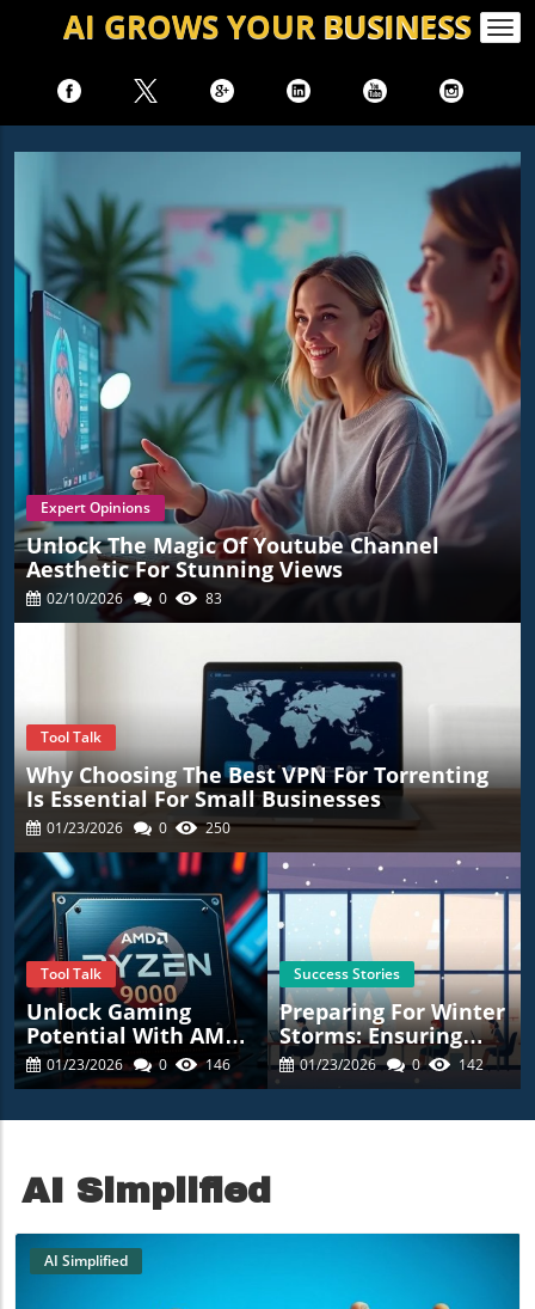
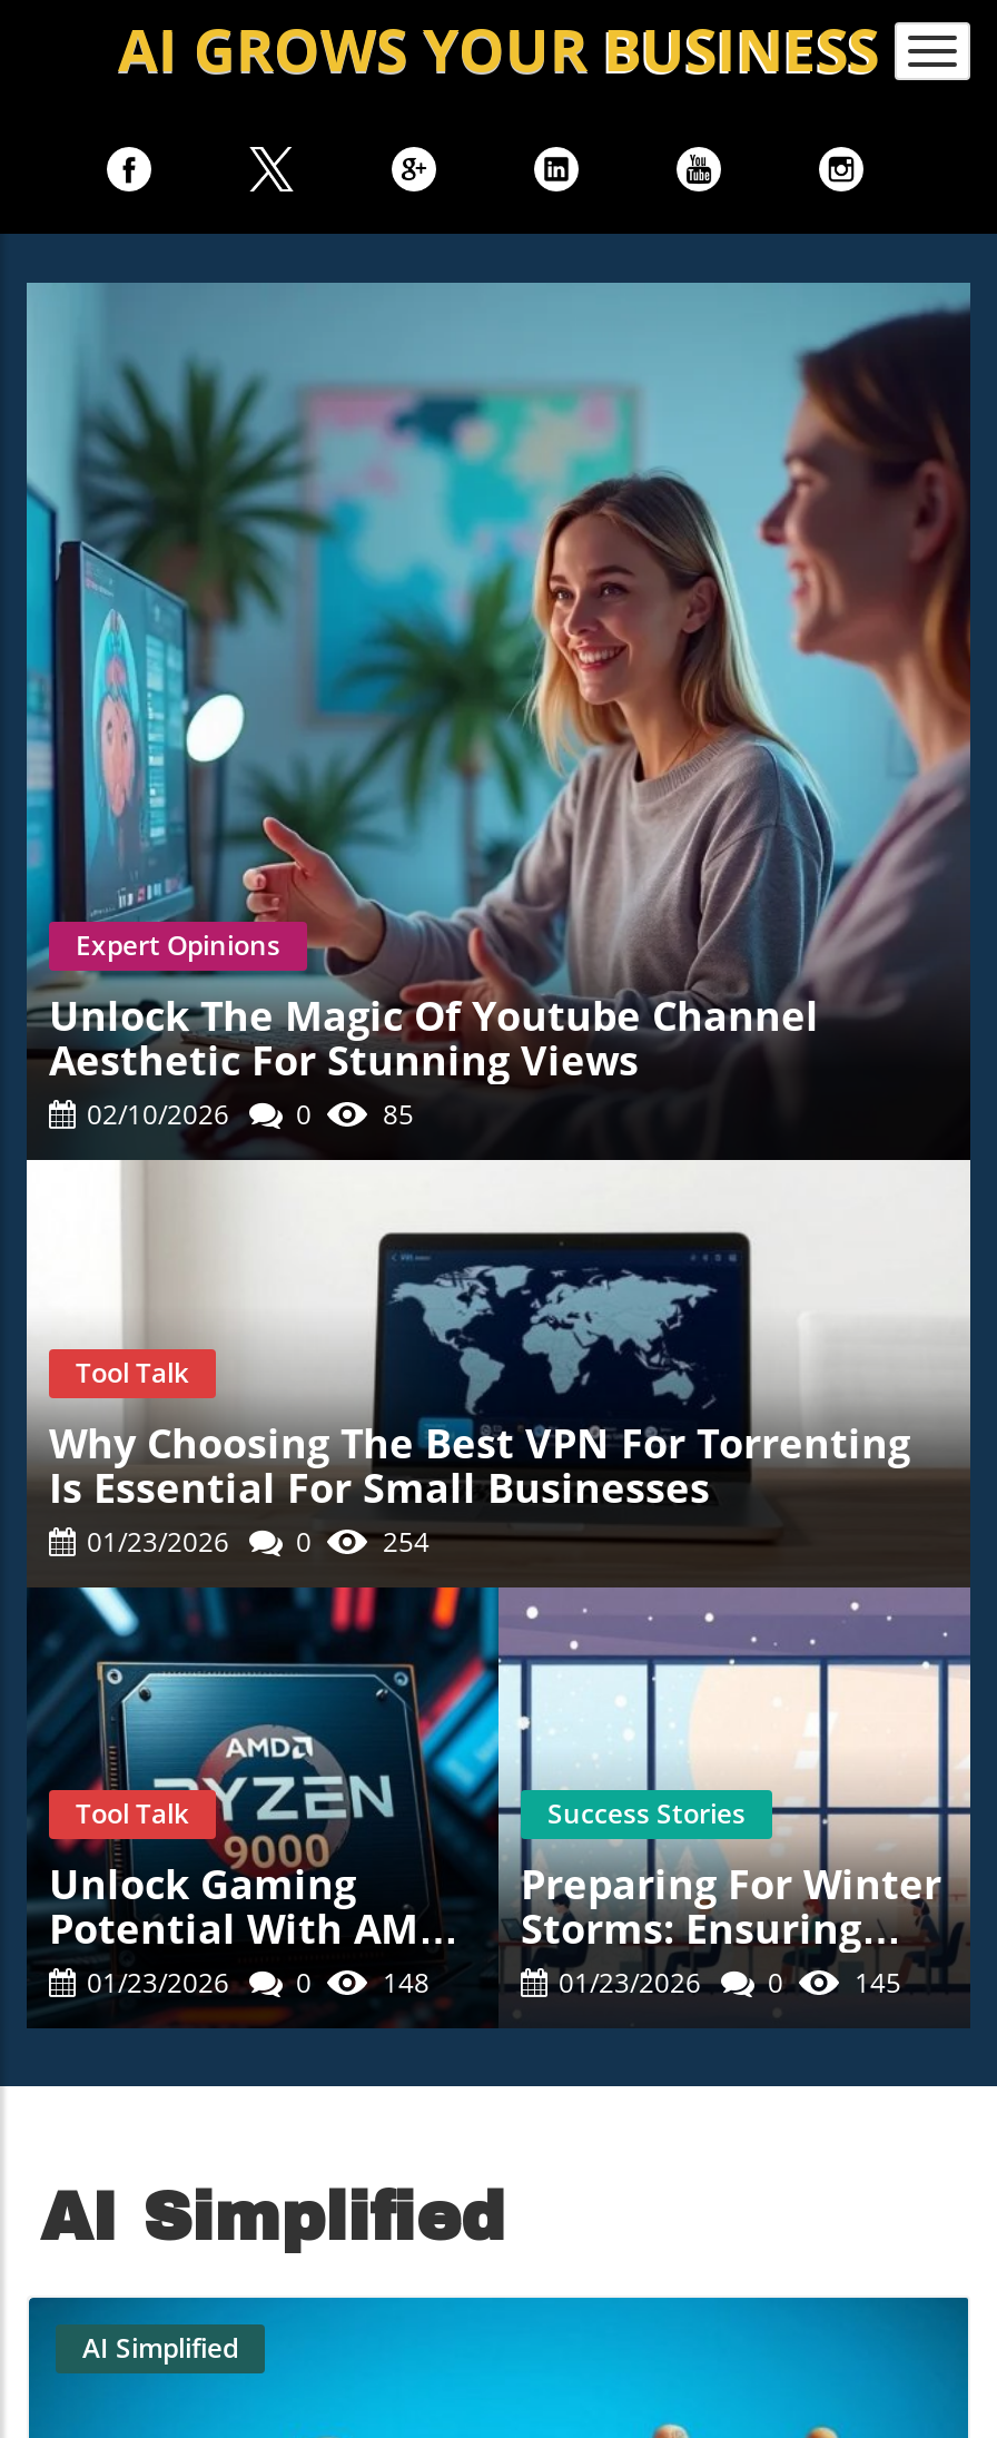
- 02/10/2026 0 83
+ 02/10/2026 0 85

- 01/23/2026 0 250
+ 01/23/2026 0 254

- 146
+ 148

- 142
+ 145
